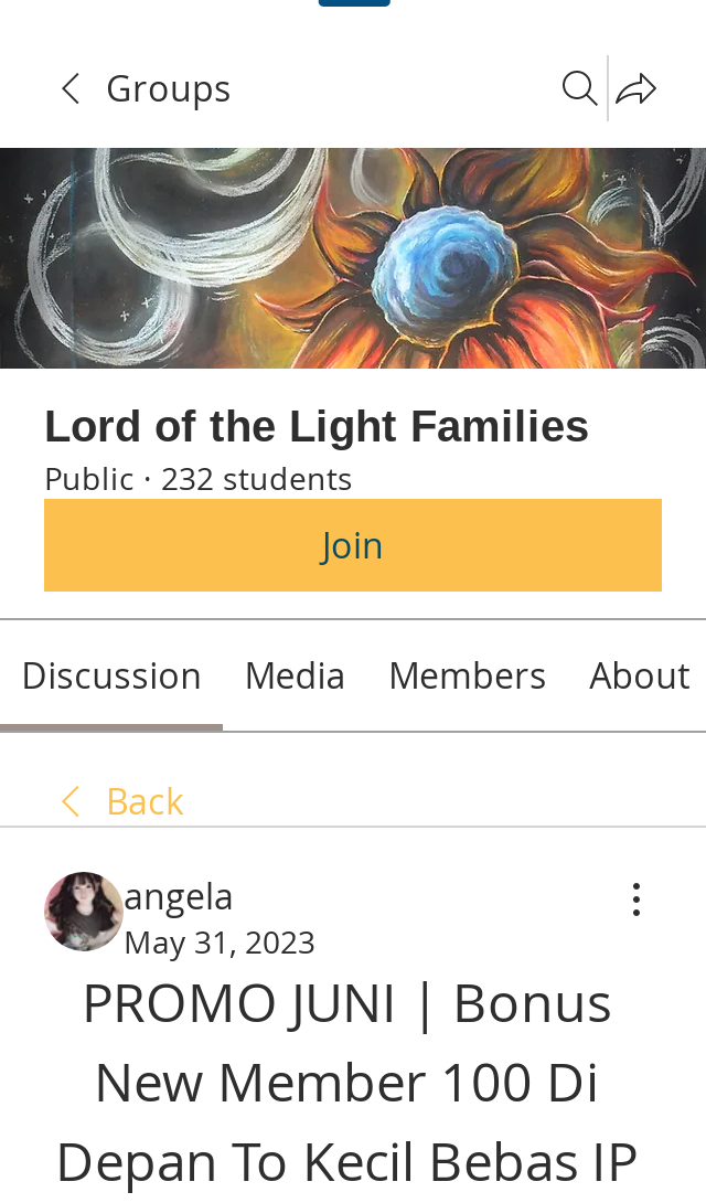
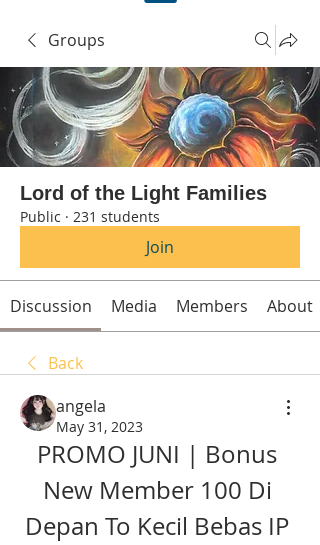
- Public · 232 students
+ Public · 231 students
